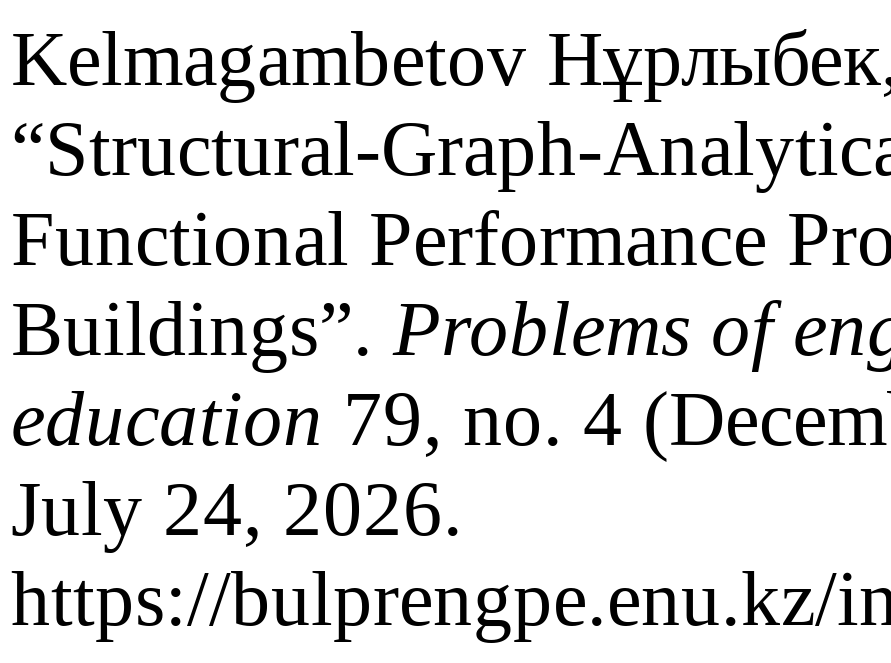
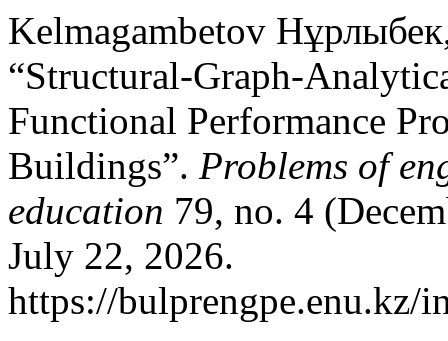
- July 24, 2026.
+ July 22, 2026.
